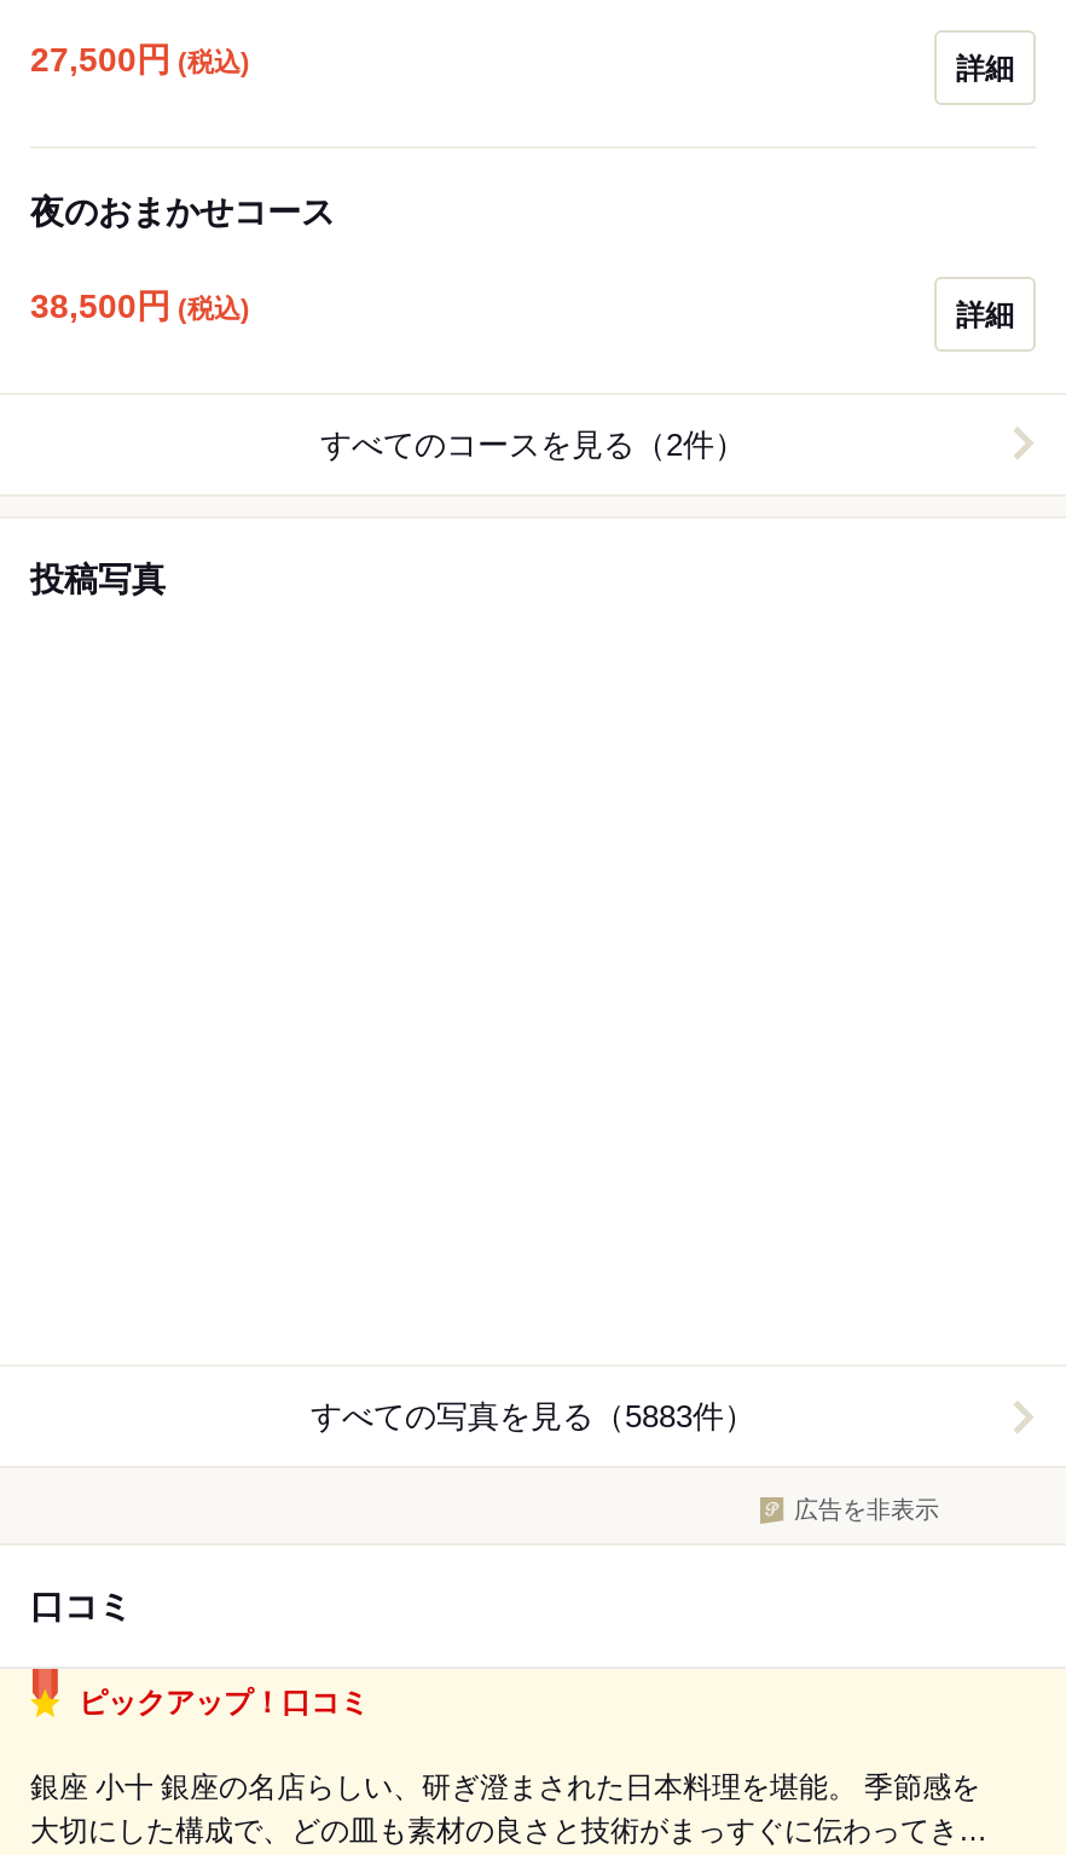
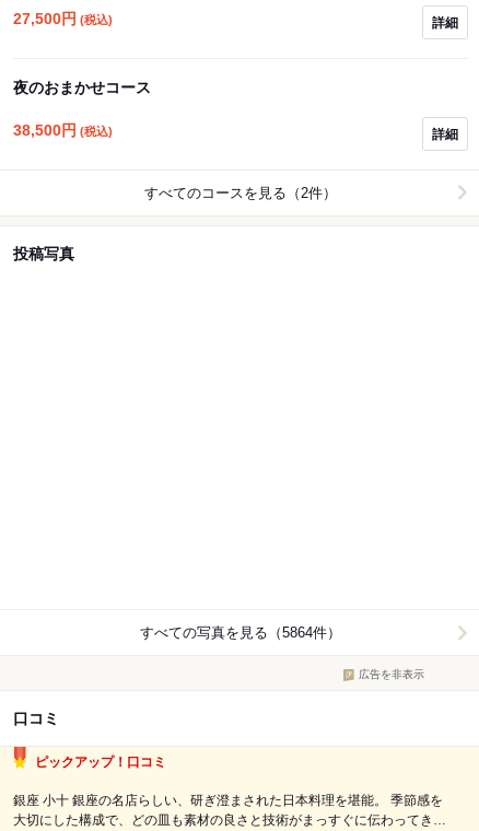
- すべての写真を見る（5883件）
+ すべての写真を見る（5864件）
